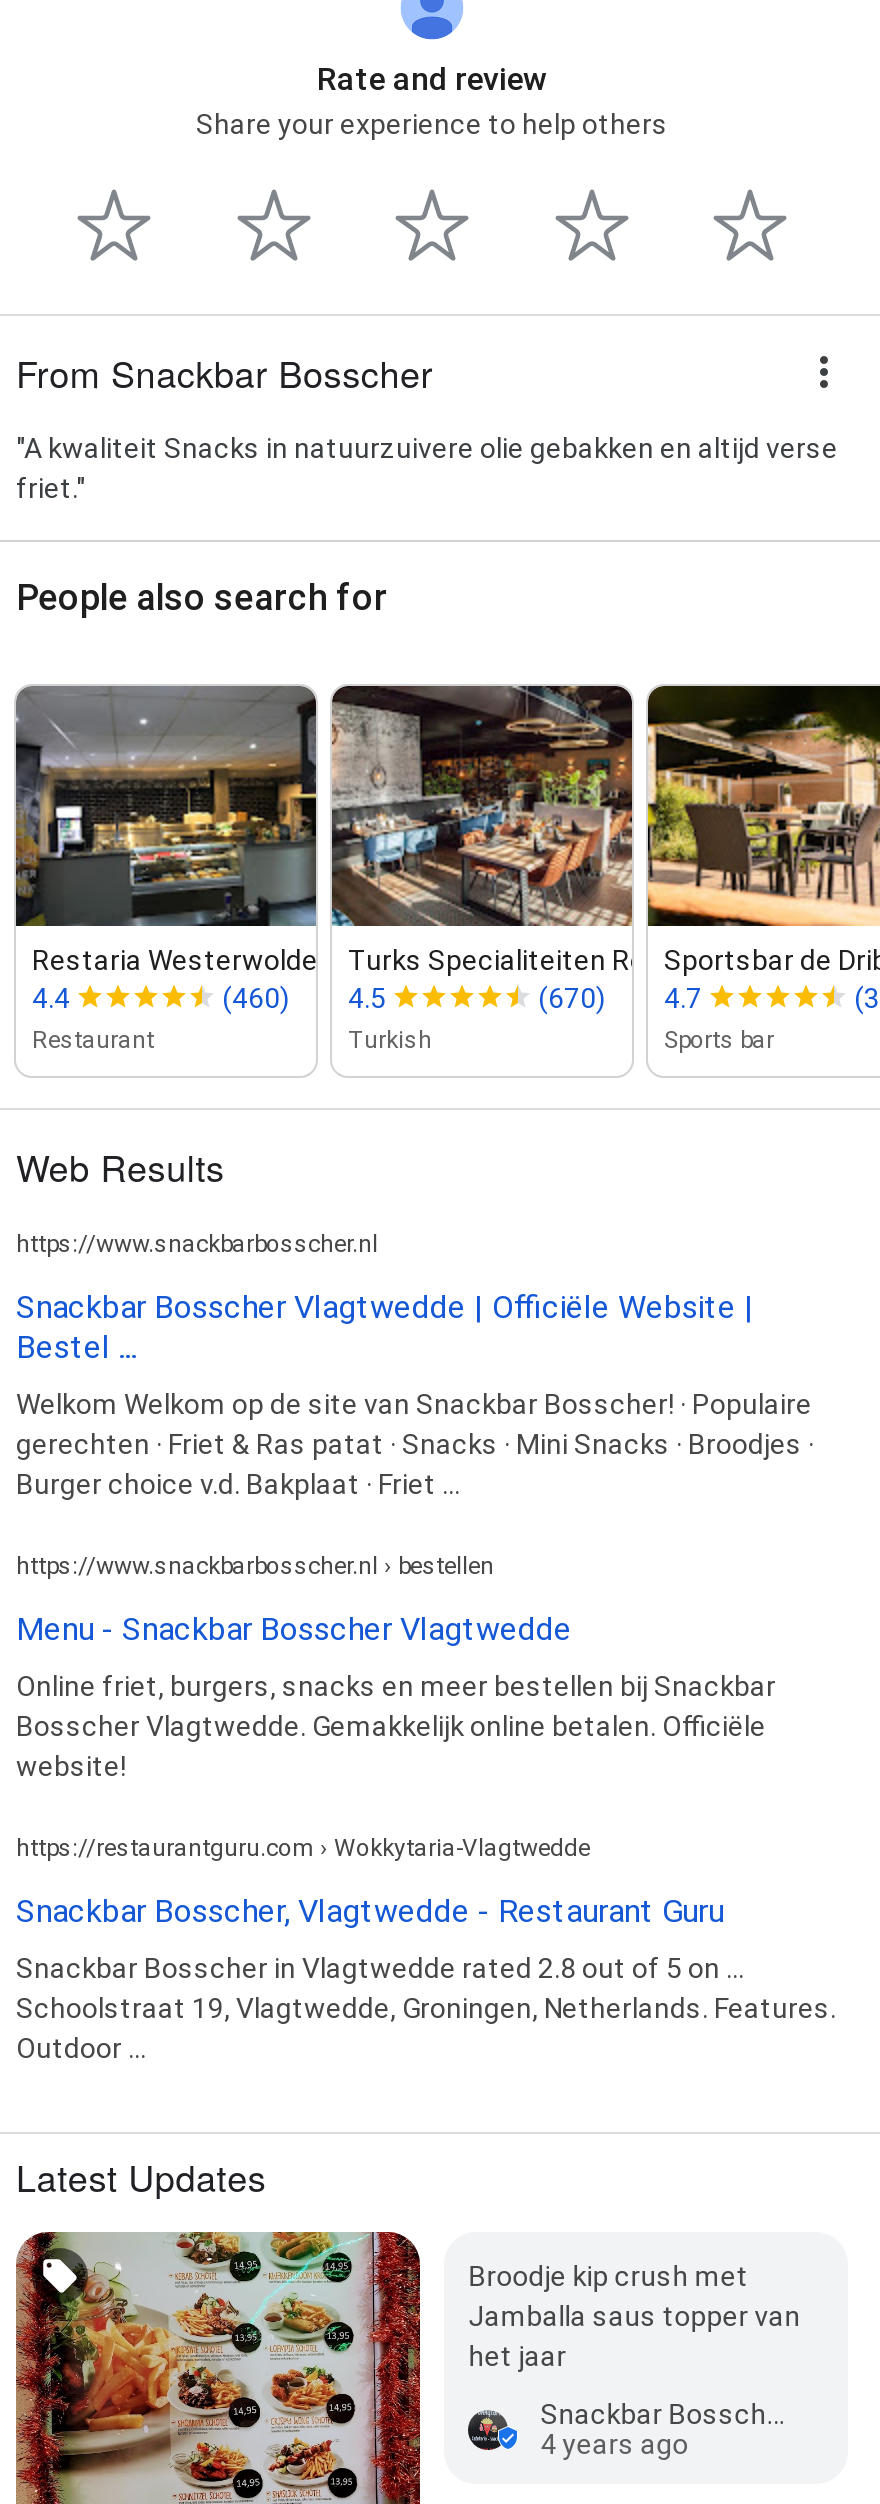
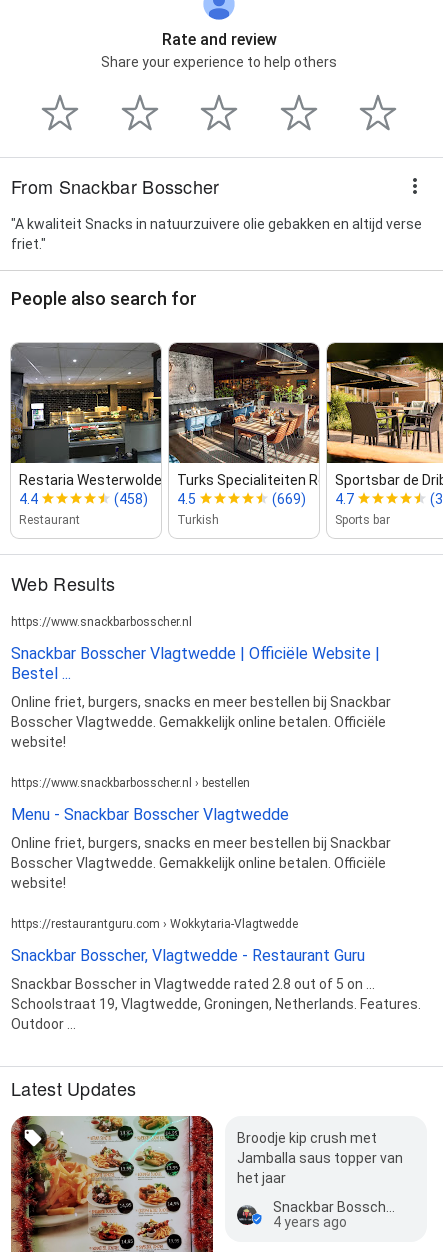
- (460) 4.5
+ (458) 4.5

- (670) 4.7
+ (669) 4.7

- Welkom Welkom op de site van Snackbar Bosscher! · Populaire
- gerechten · Friet & Ras patat · Snacks · Mini Snacks · Broodjes ·
- Burger choice v.d. Bakplaat · Friet ...
+ Online friet, burgers, snacks en meer bestellen bij Snackbar
+ Bosscher Vlagtwedde. Gemakkelijk online betalen. Officiële
+ website!
